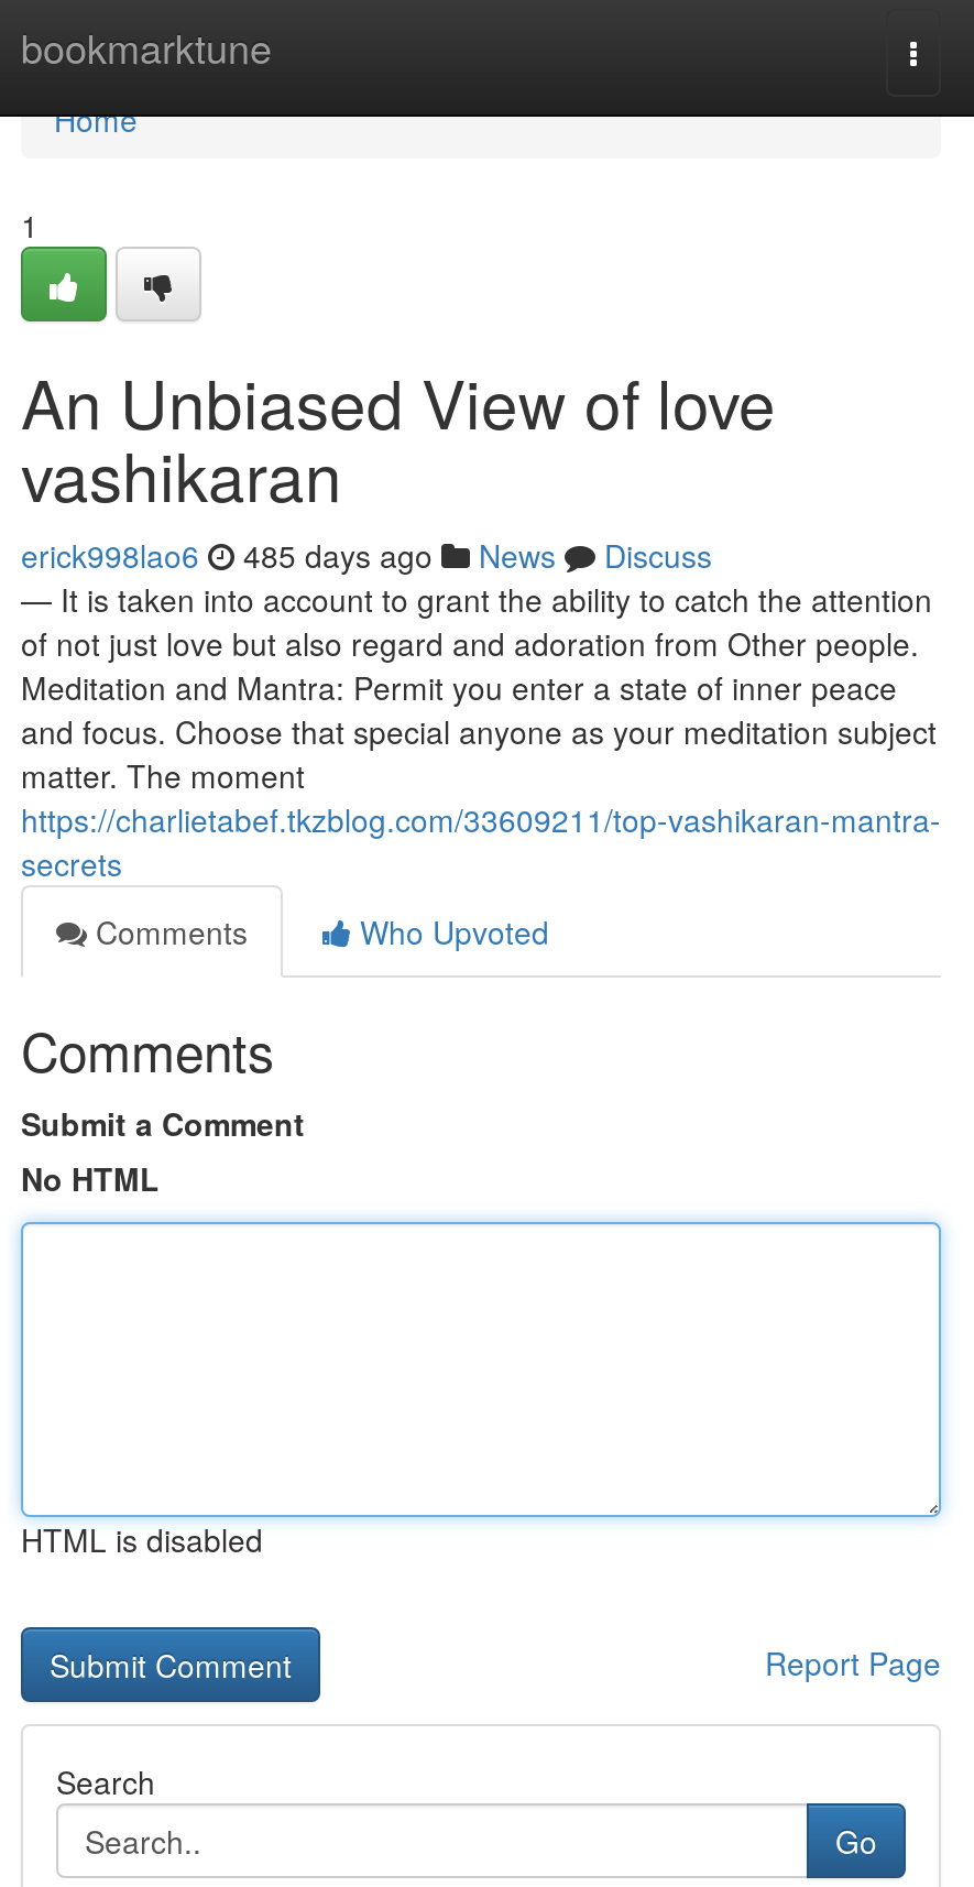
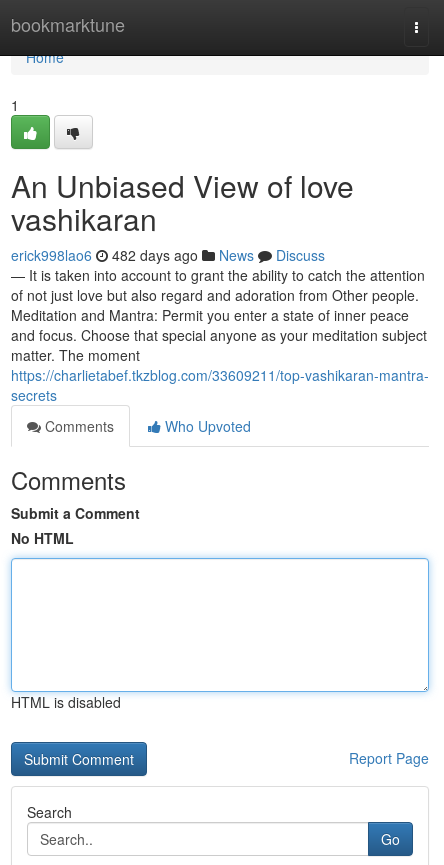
- erick998lao6 485 days ago News Discuss
+ erick998lao6 482 days ago News Discuss
